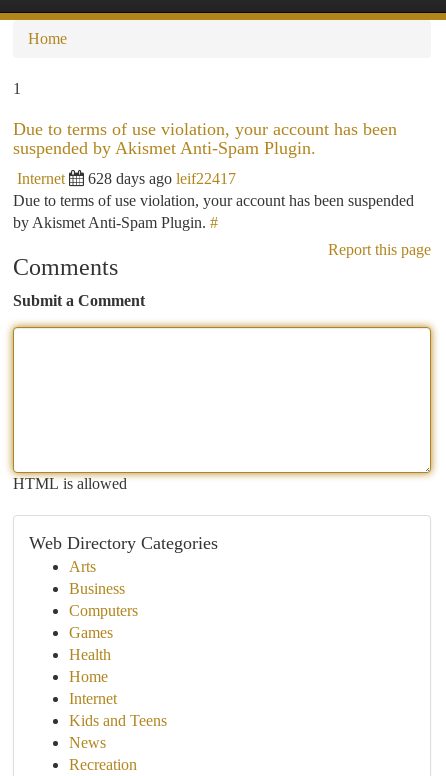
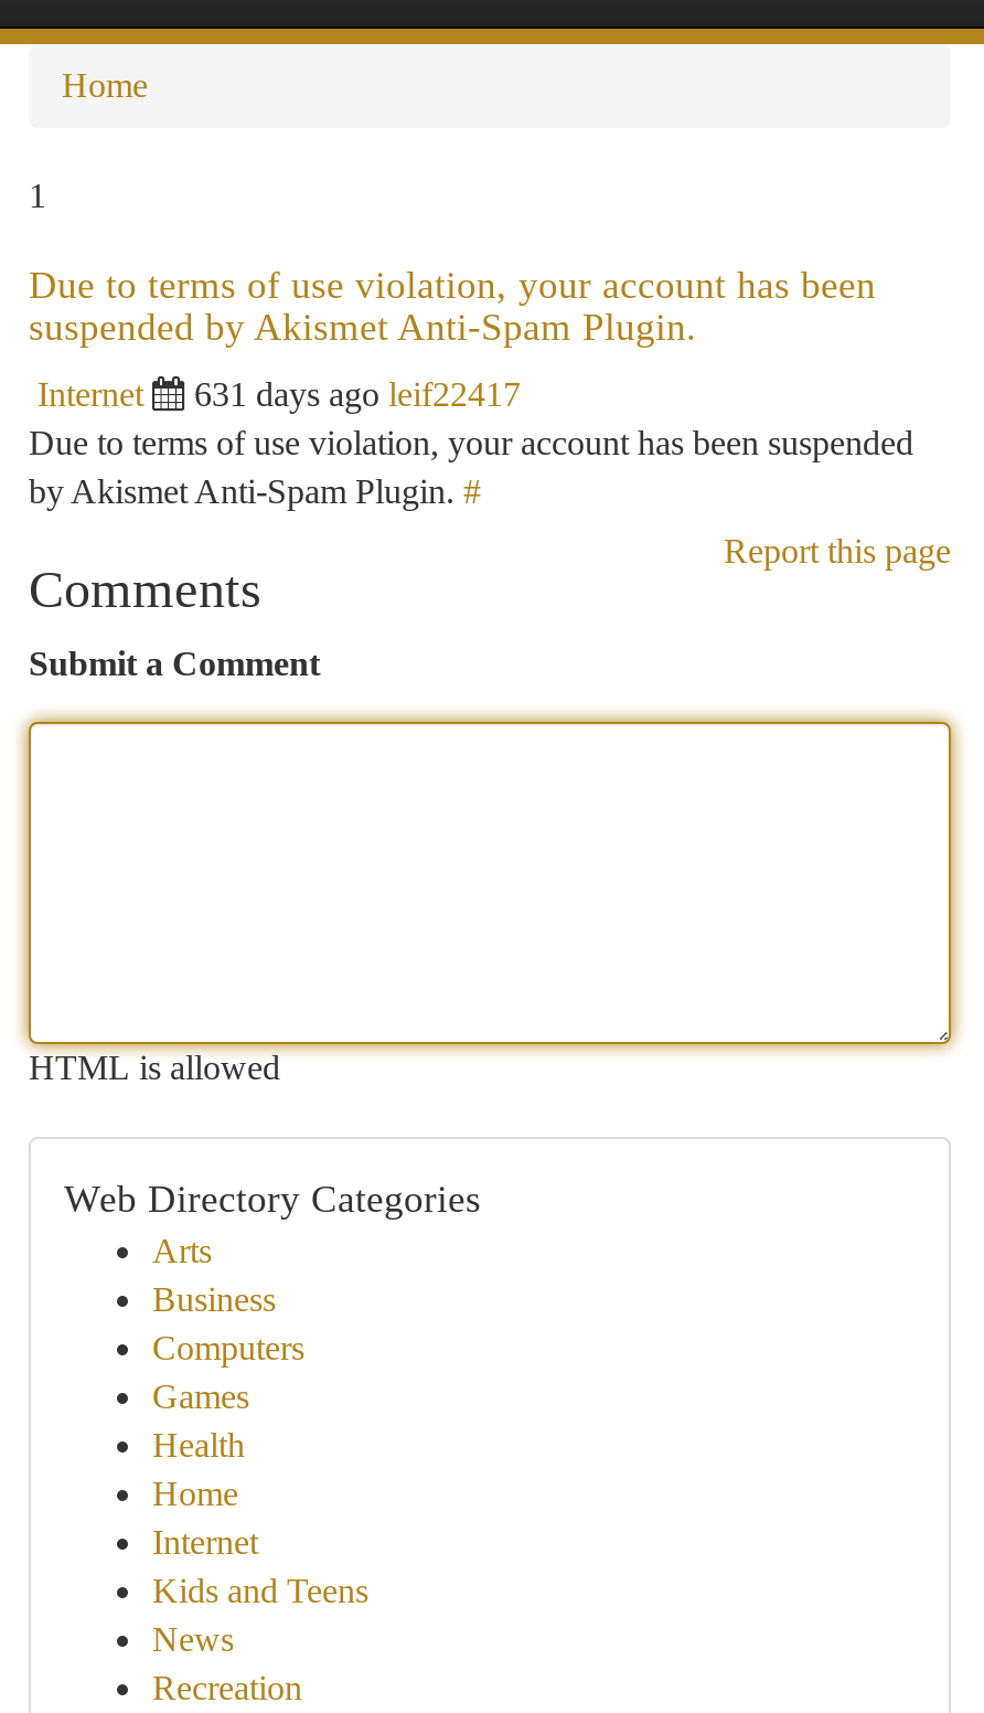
- Internet 628 days ago leif22417
+ Internet 631 days ago leif22417
